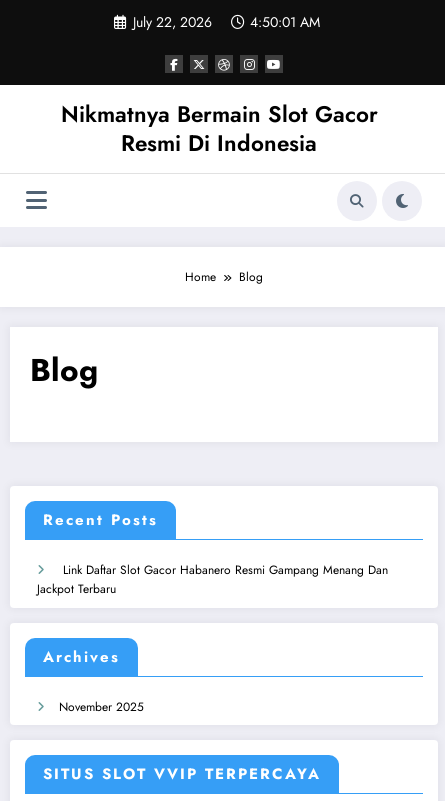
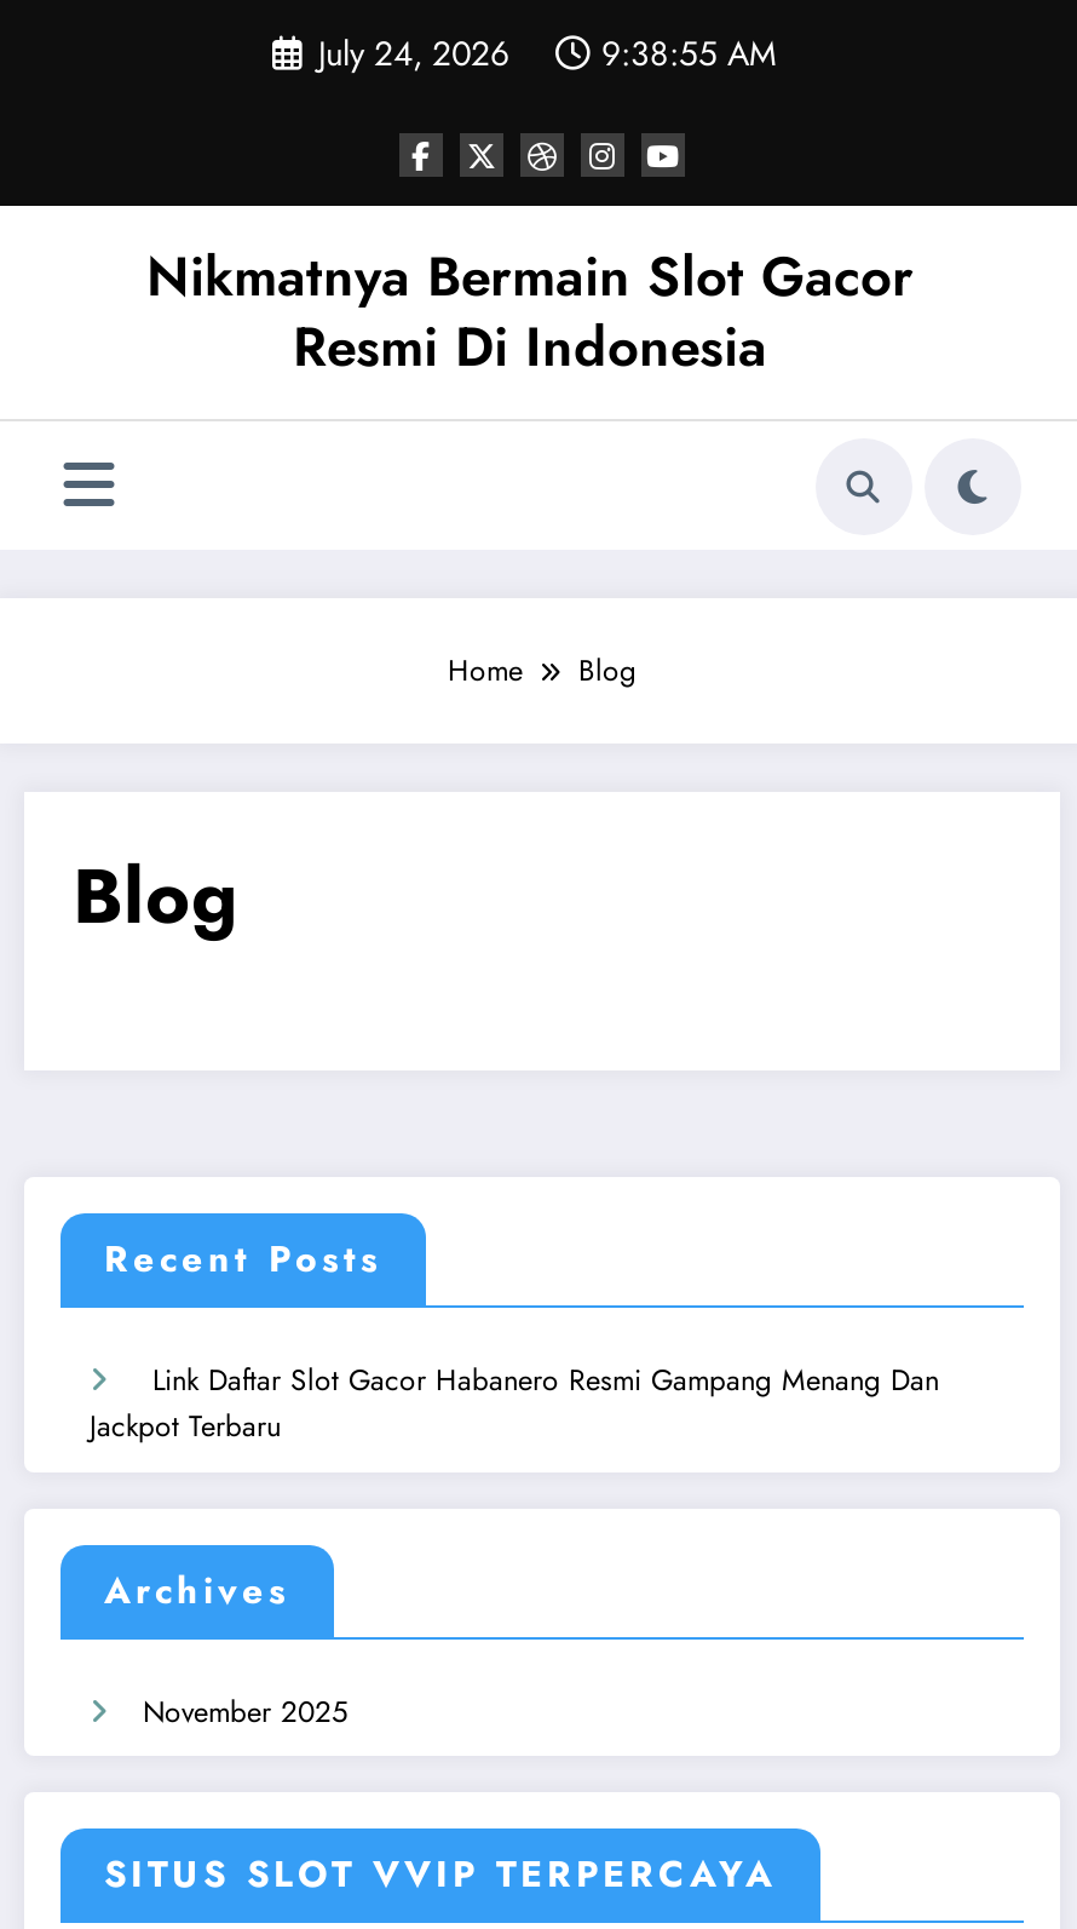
- July 22, 2026
+ July 24, 2026

- 4:50:01 AM
+ 9:38:55 AM
